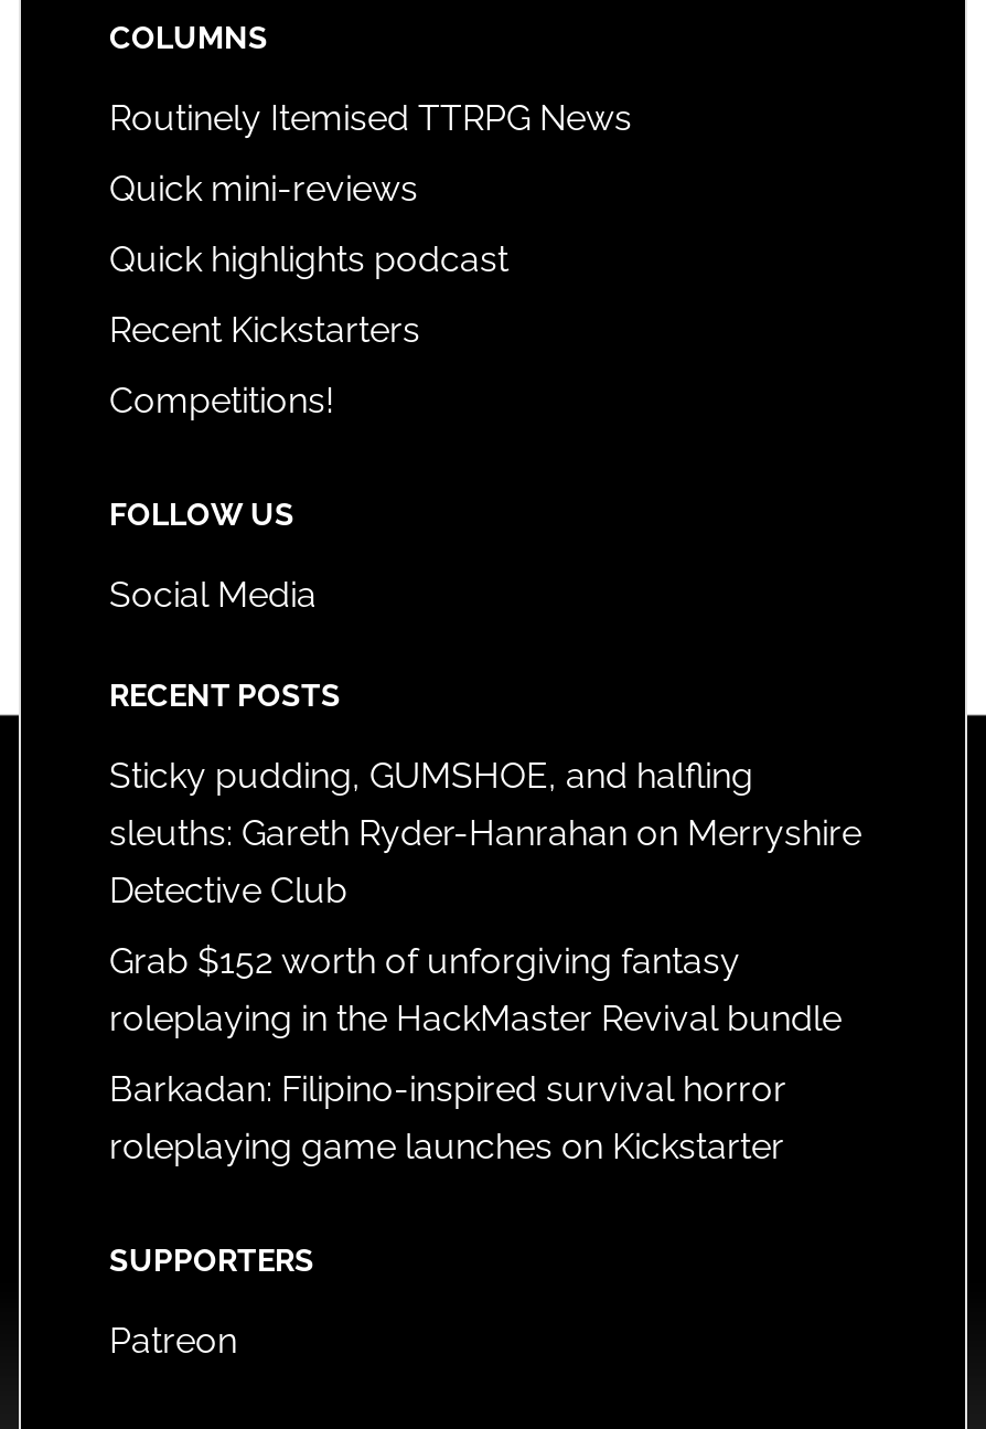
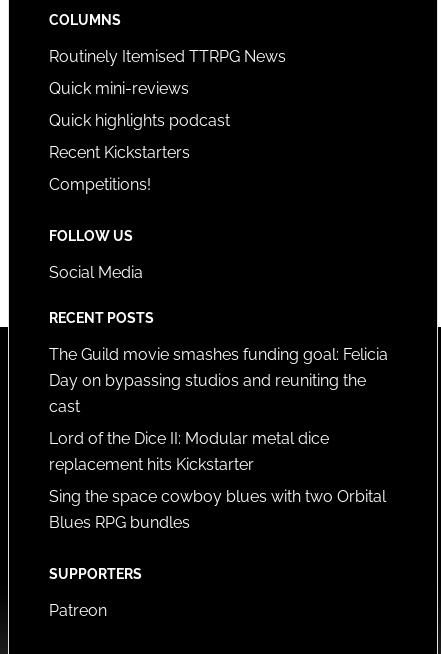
- Sticky pudding, GUMSHOE, and halfling
- sleuths: Gareth Ryder-Hanrahan on Merryshire
- Detective Club
+ The Guild movie smashes funding goal: Felicia
+ Day on bypassing studios and reuniting the
+ cast

- Grab $152 worth of unforgiving fantasy
- roleplaying in the HackMaster Revival bundle
+ Lord of the Dice II: Modular metal dice
+ replacement hits Kickstarter

- Barkadan: Filipino-inspired survival horror
- roleplaying game launches on Kickstarter
+ Sing the space cowboy blues with two Orbital
+ Blues RPG bundles
